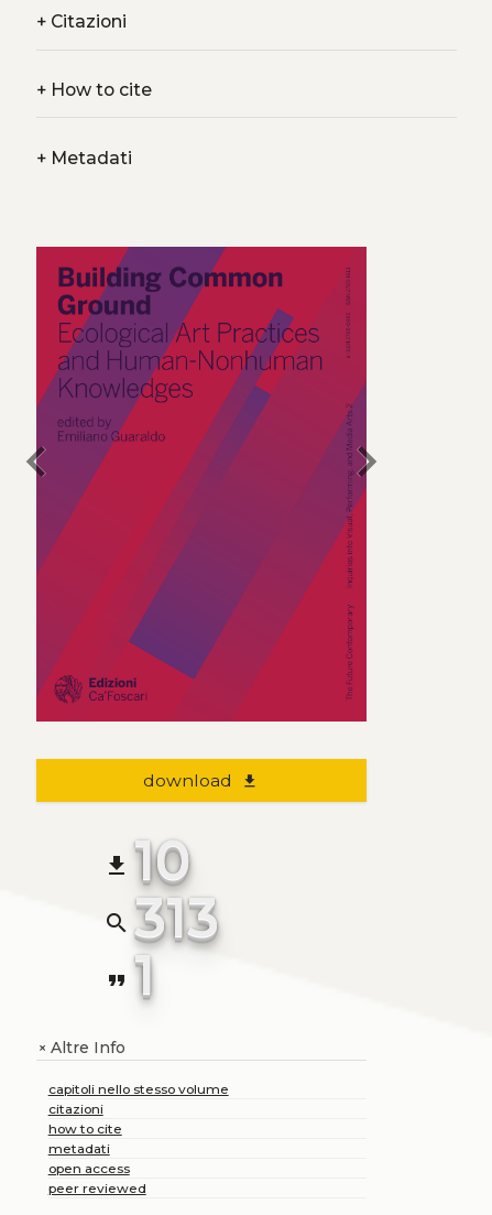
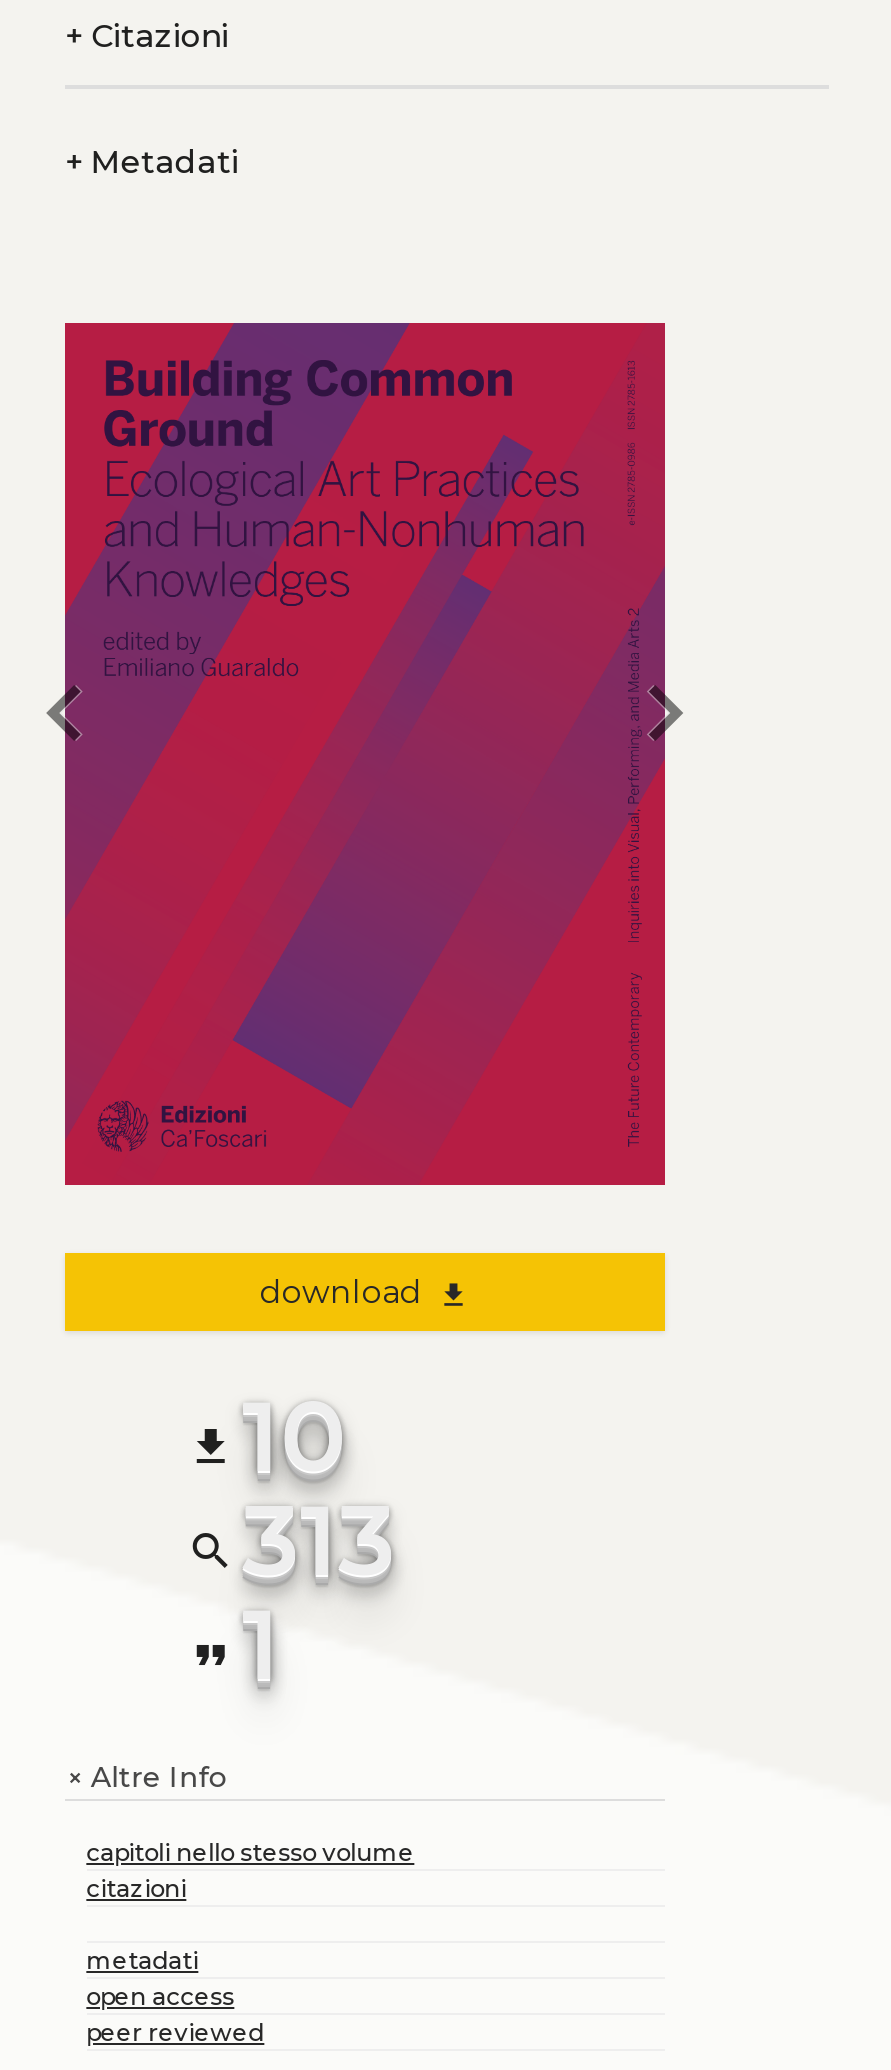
- + How to cite

- how to cite
